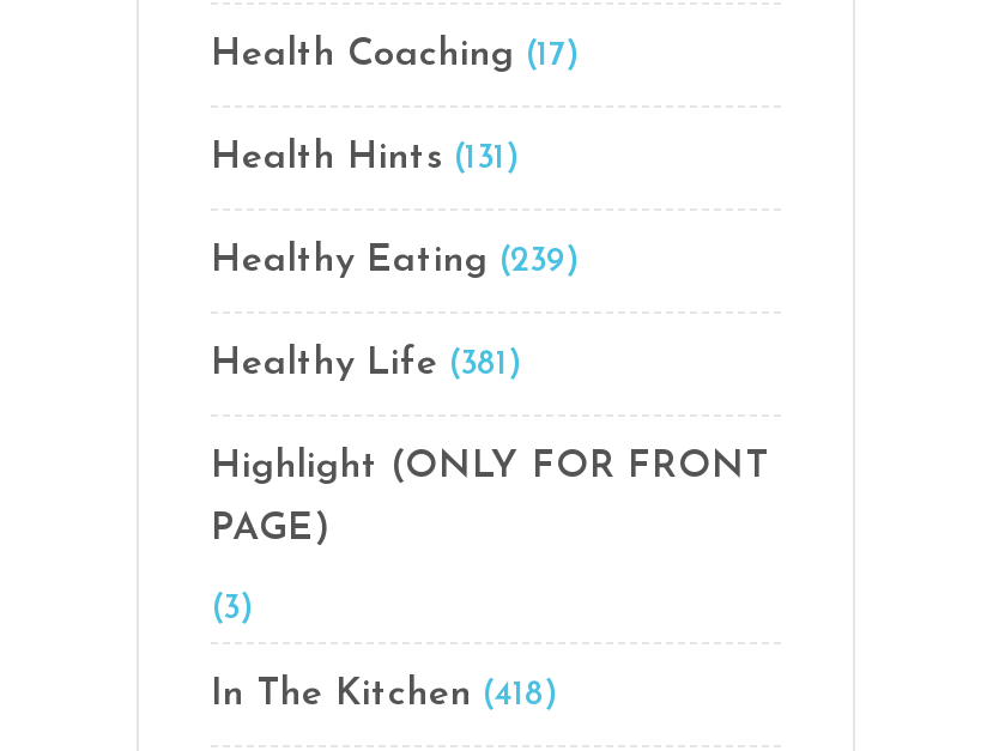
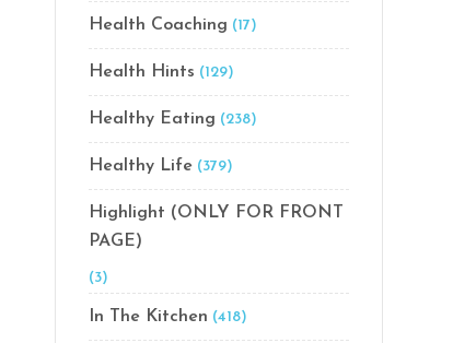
- Health Hints (131)
+ Health Hints (129)

- Healthy Eating (239)
+ Healthy Eating (238)

- Healthy Life (381)
+ Healthy Life (379)
